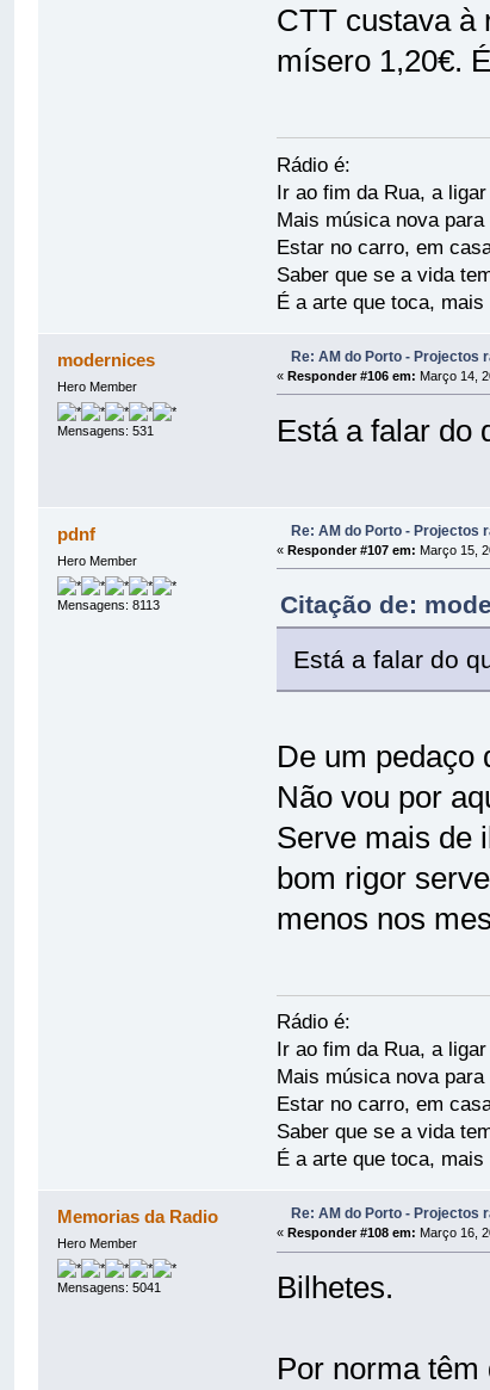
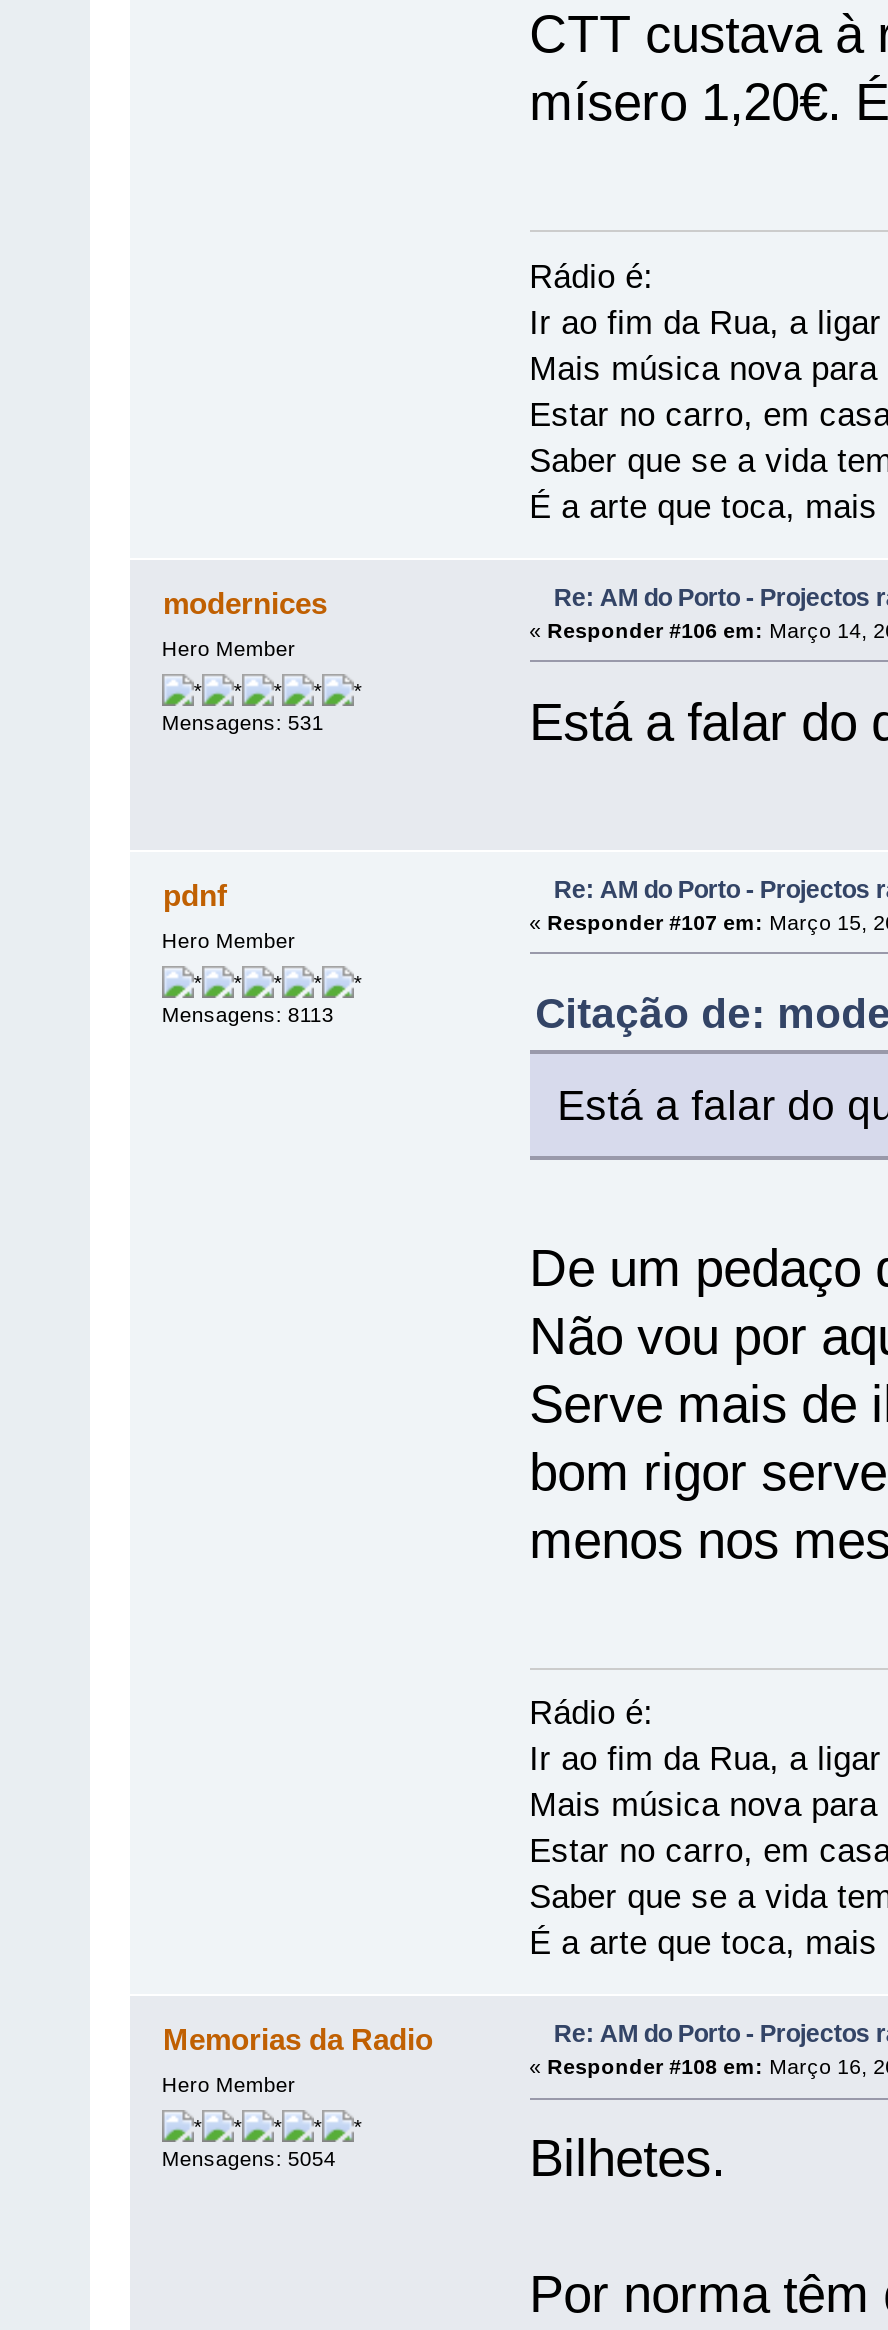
- Mensagens: 5041
+ Mensagens: 5054
